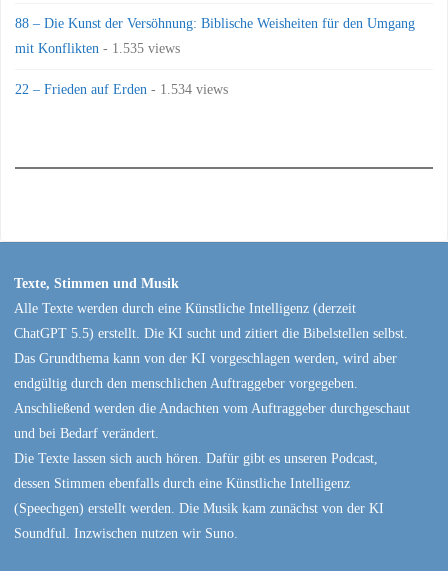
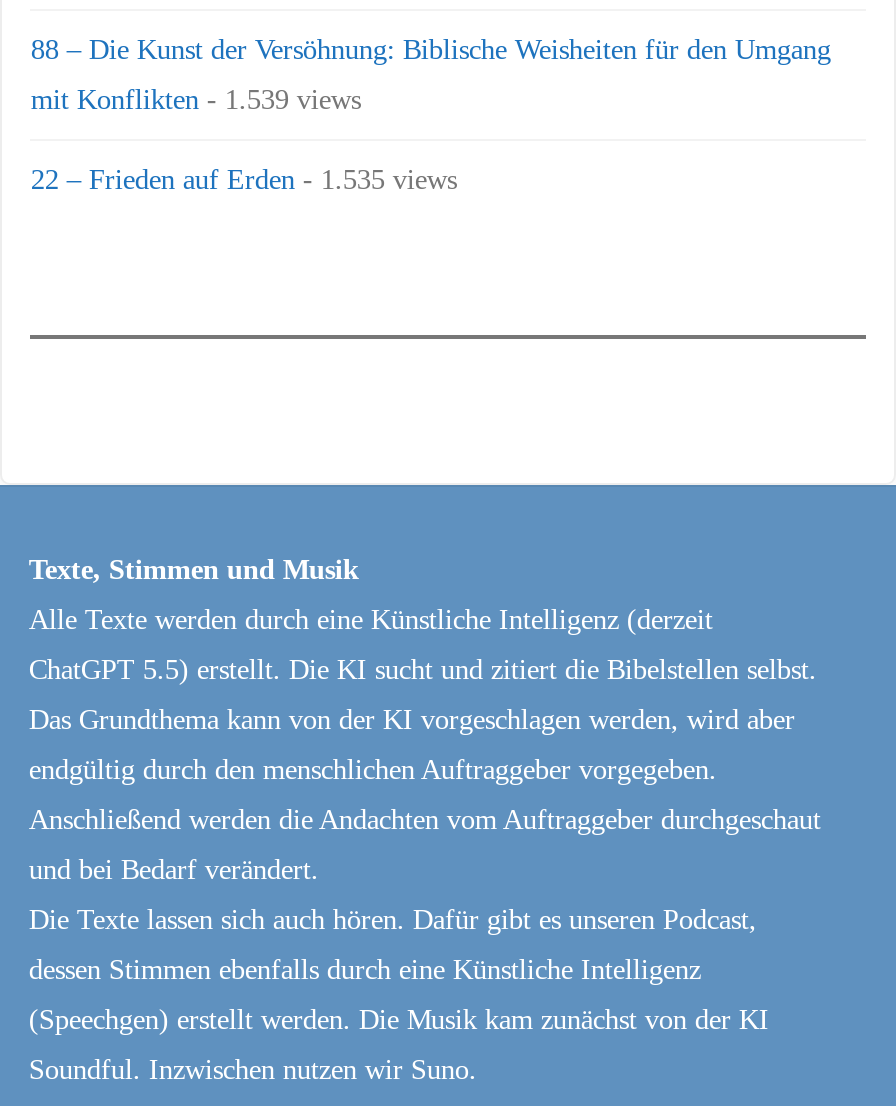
- mit Konflikten - 1.535 views
+ mit Konflikten - 1.539 views

- 22 – Frieden auf Erden - 1.534 views
+ 22 – Frieden auf Erden - 1.535 views
